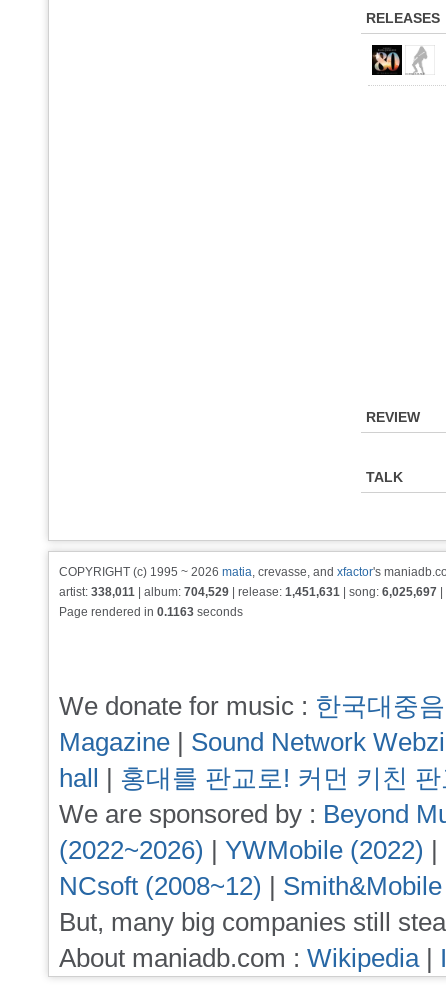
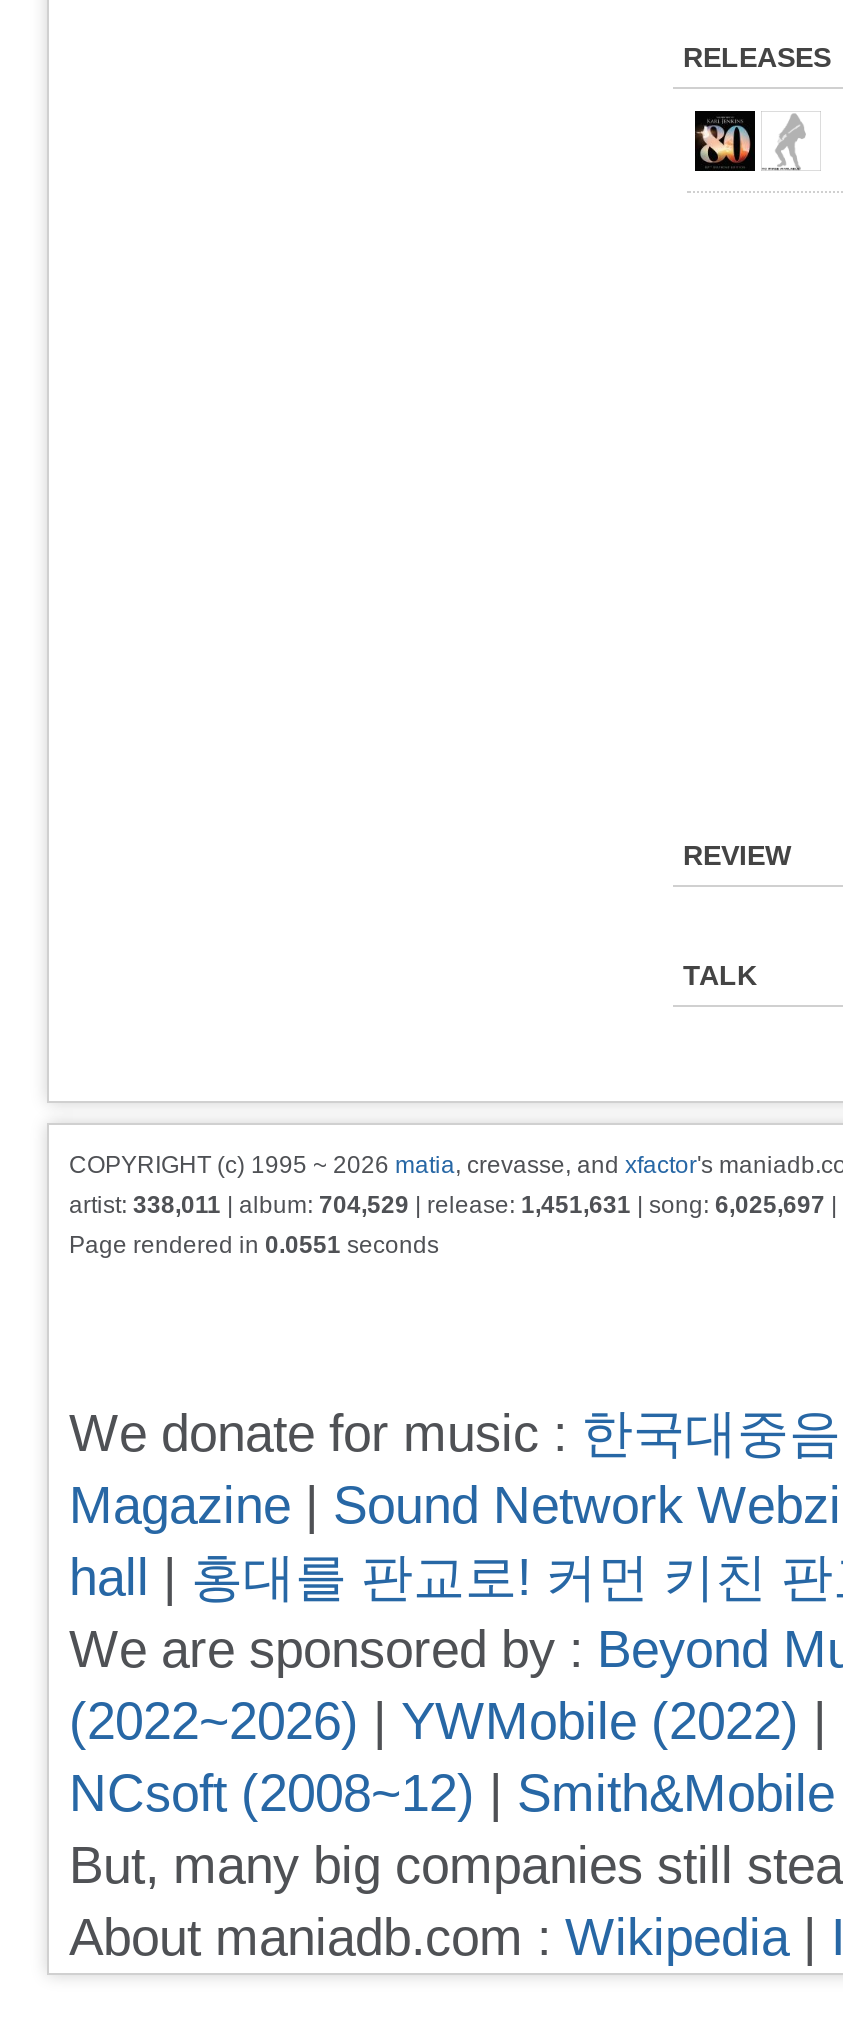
- Page rendered in 0.1163 seconds
+ Page rendered in 0.0551 seconds
